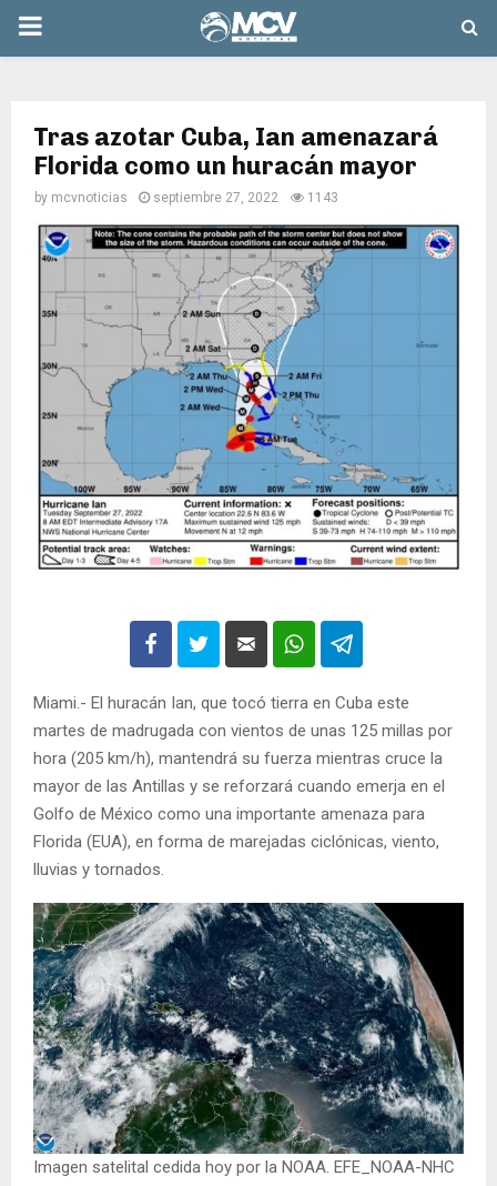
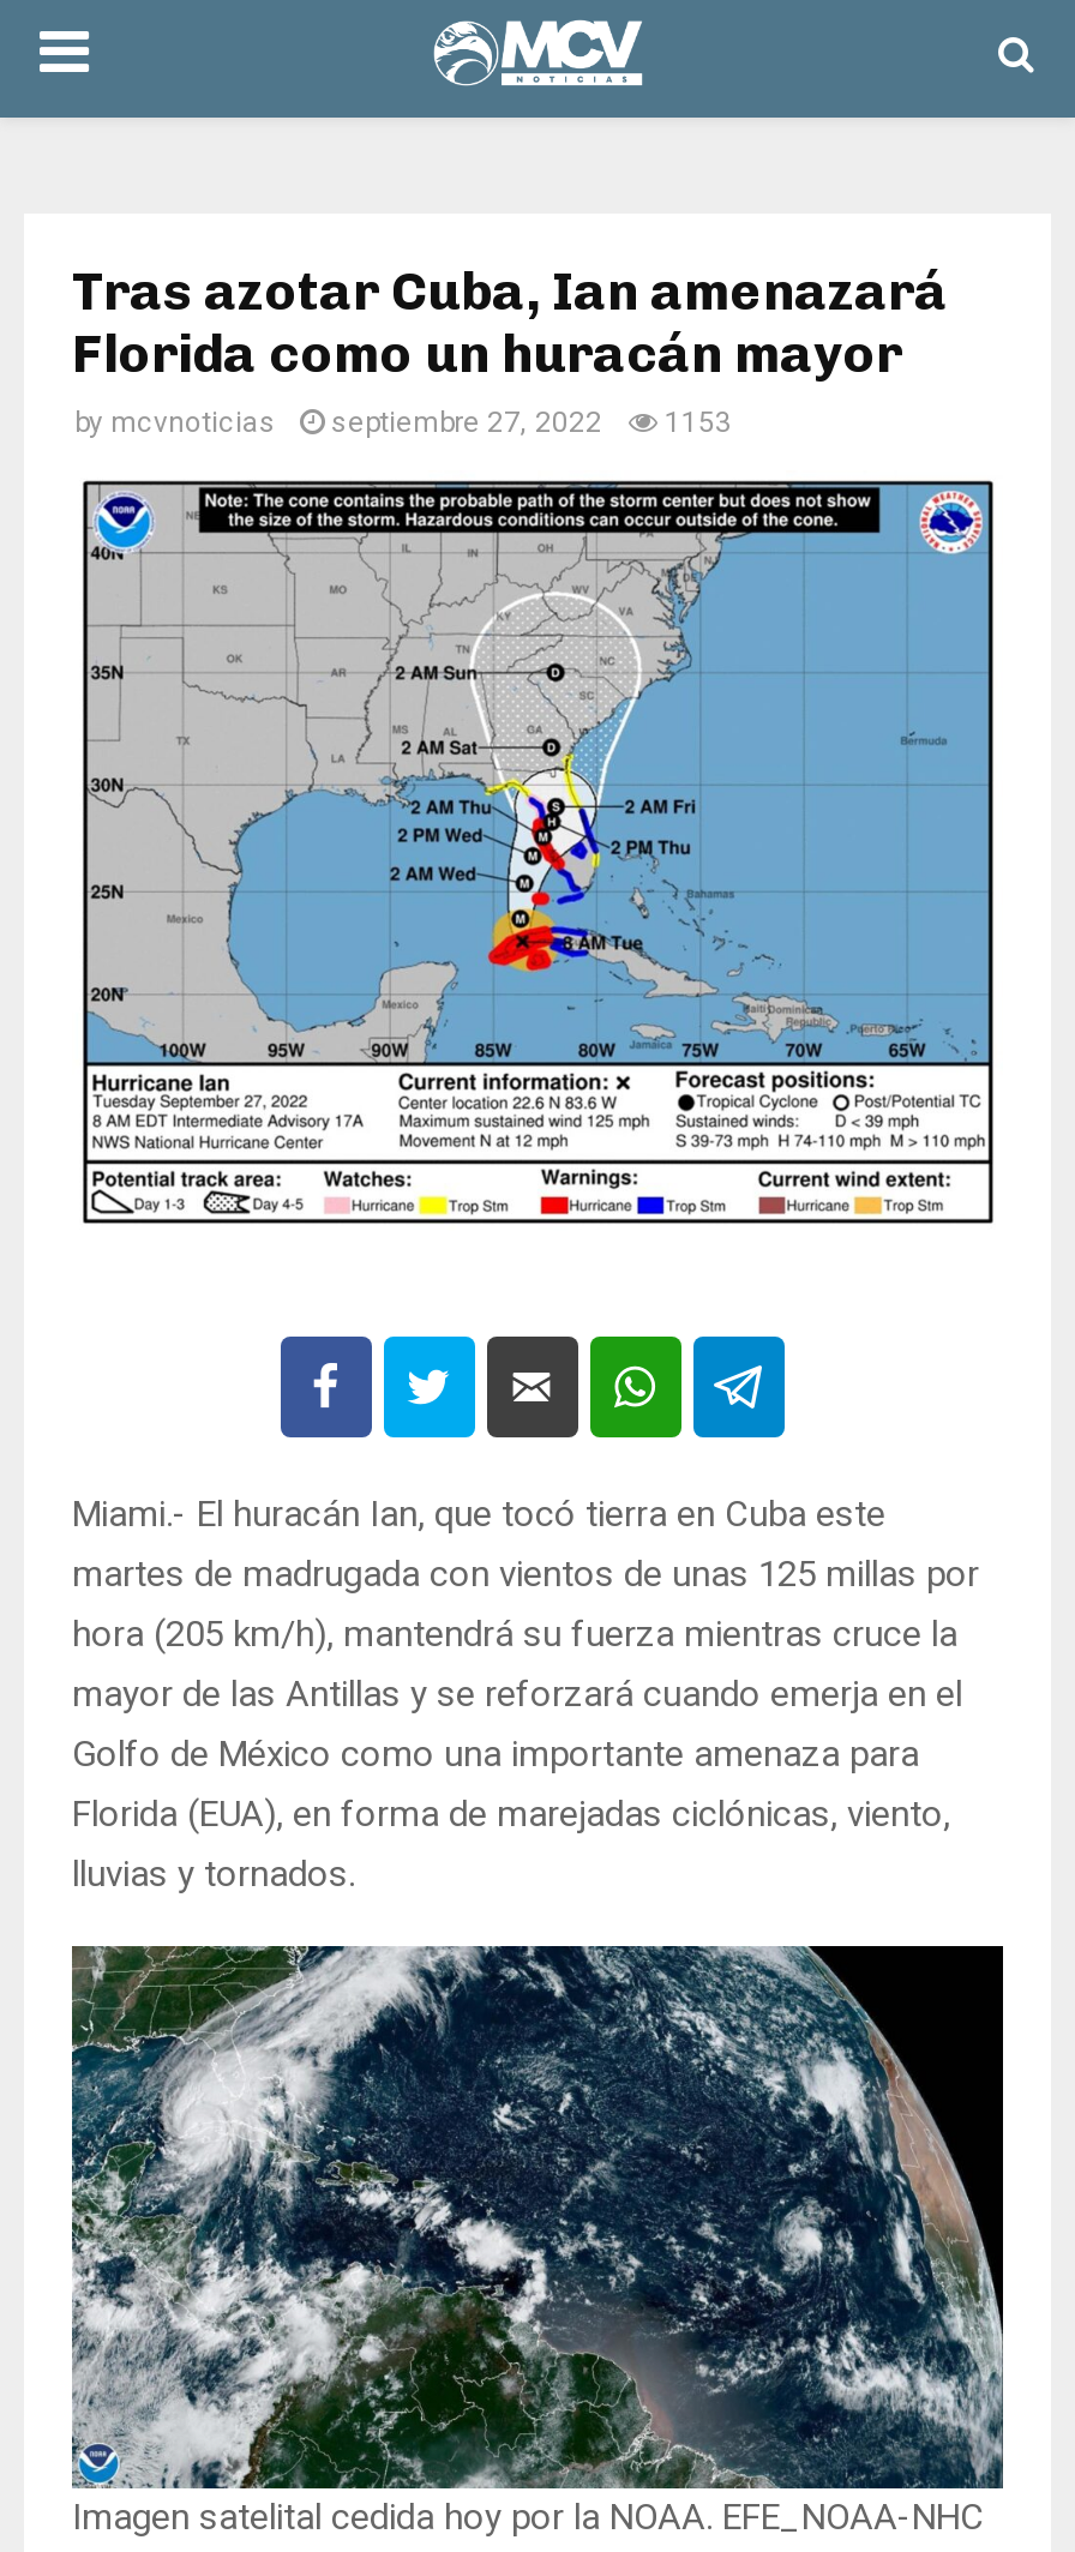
- by mcvnoticias septiembre 27, 2022 1143
+ by mcvnoticias septiembre 27, 2022 1153
